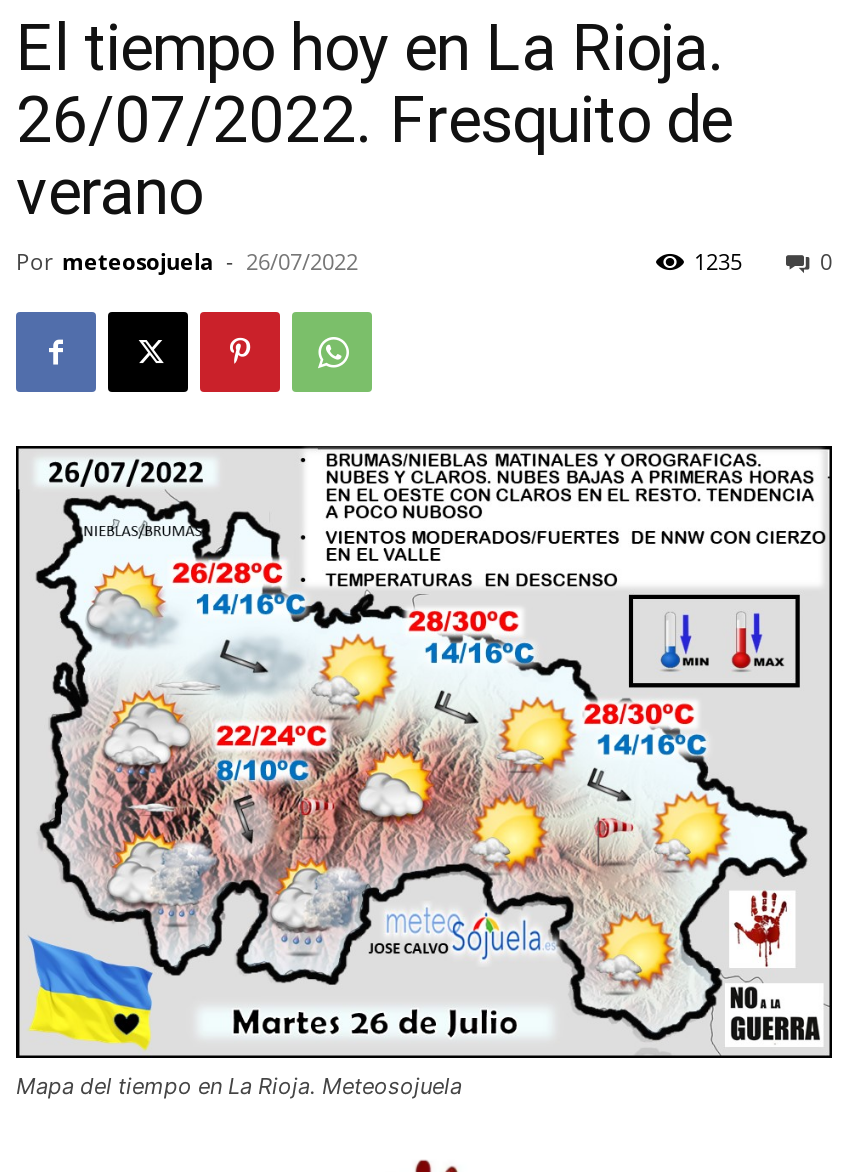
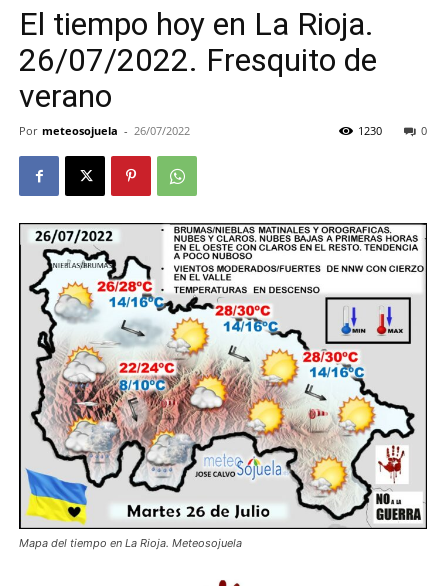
- 1235
+ 1230
